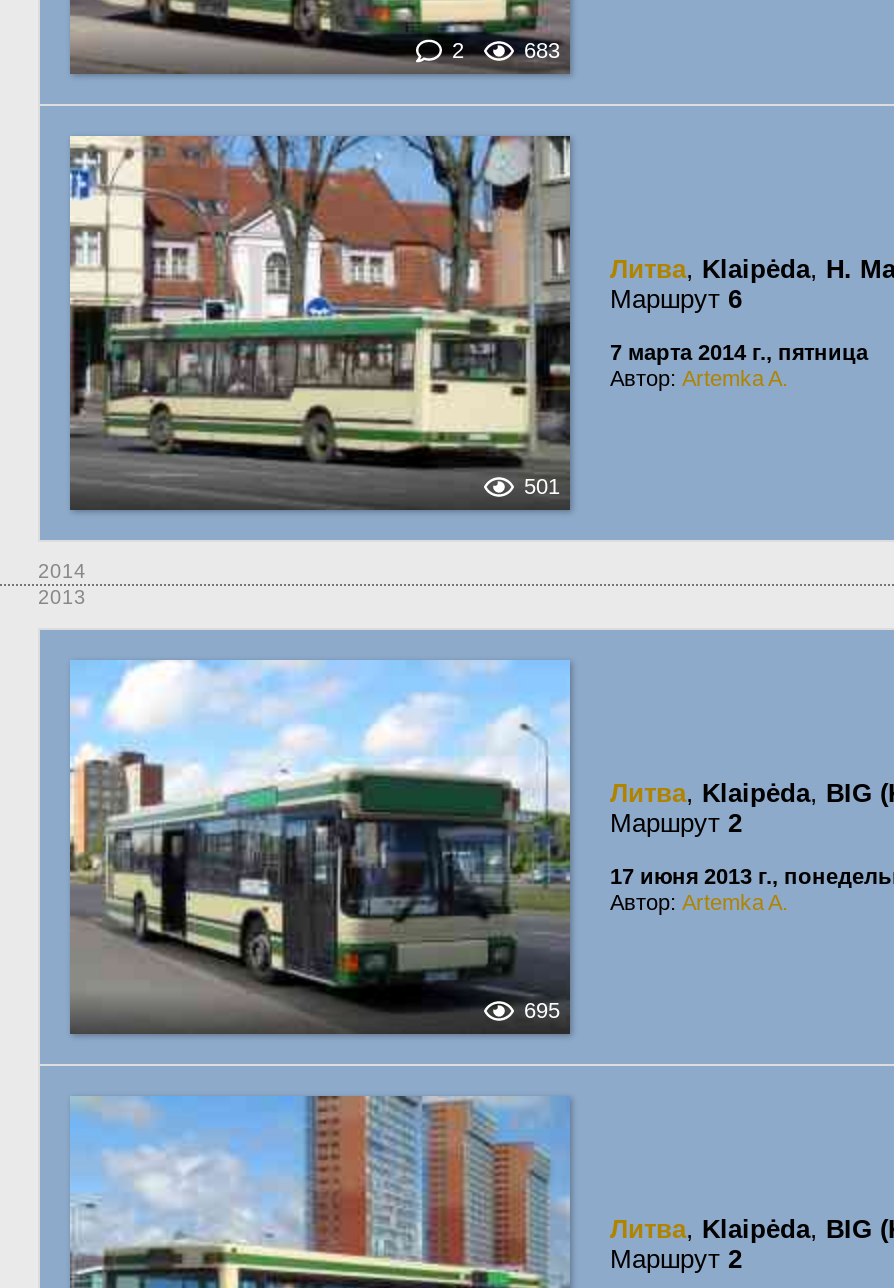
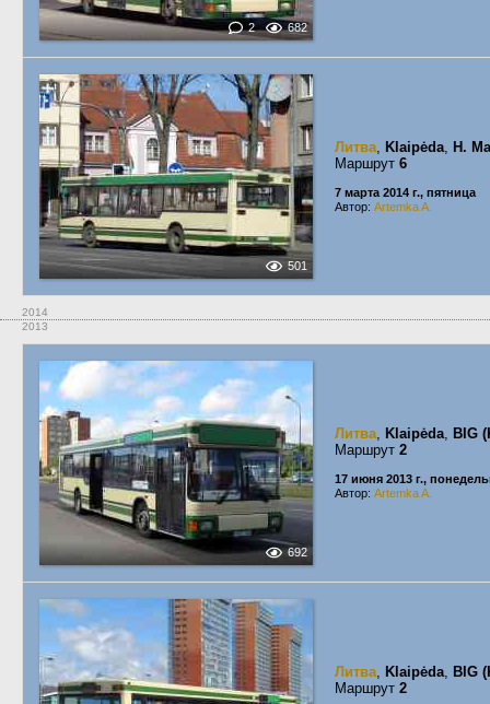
- 683
+ 682

- 695
+ 692
